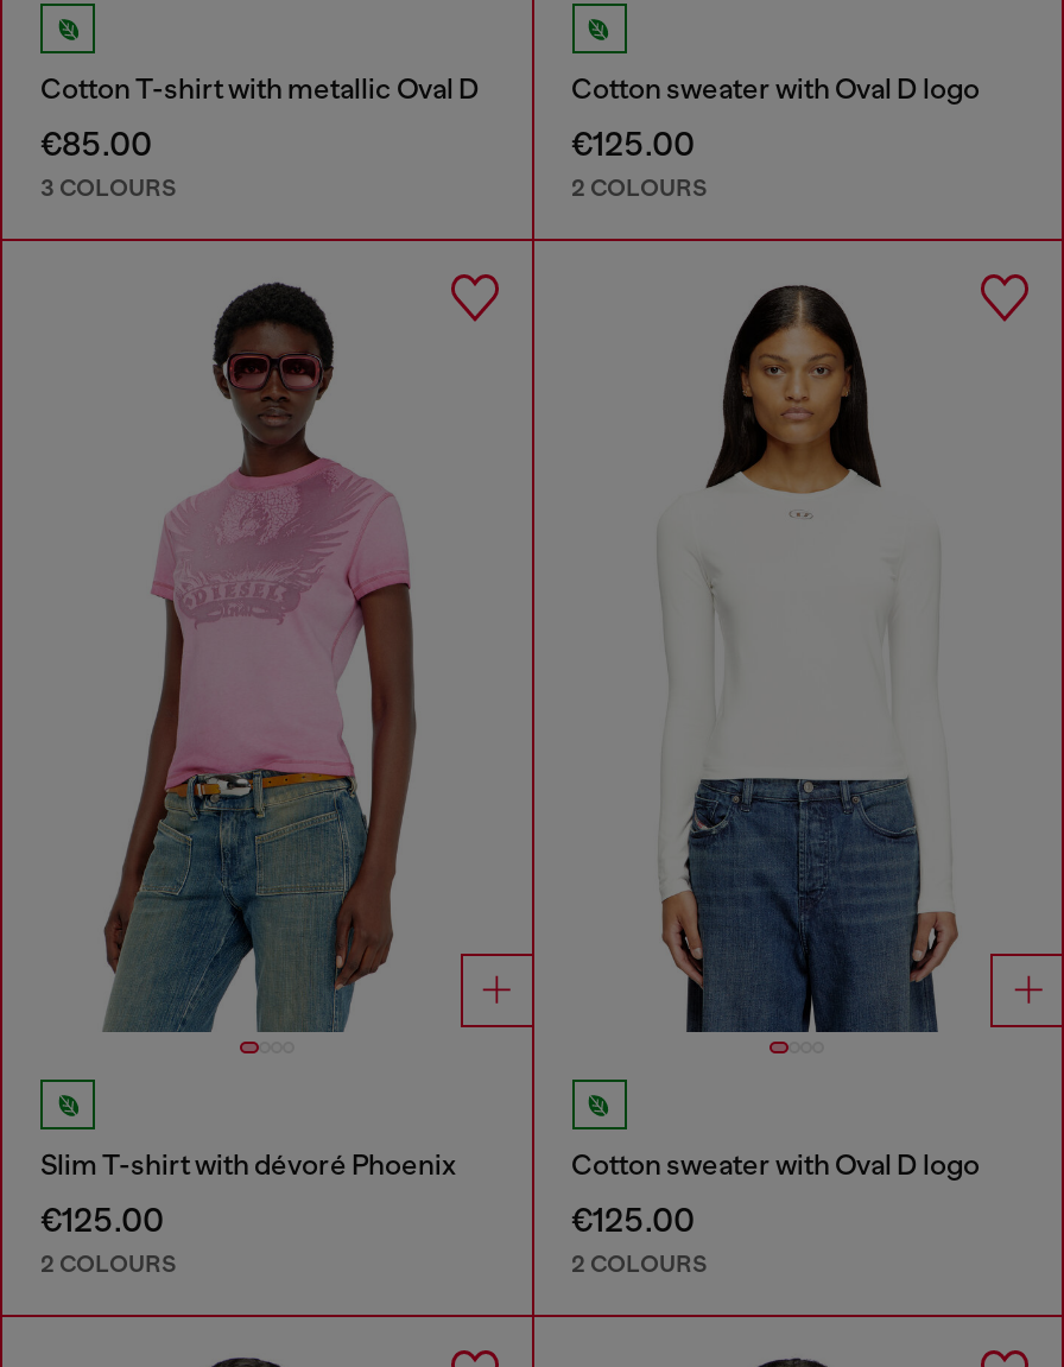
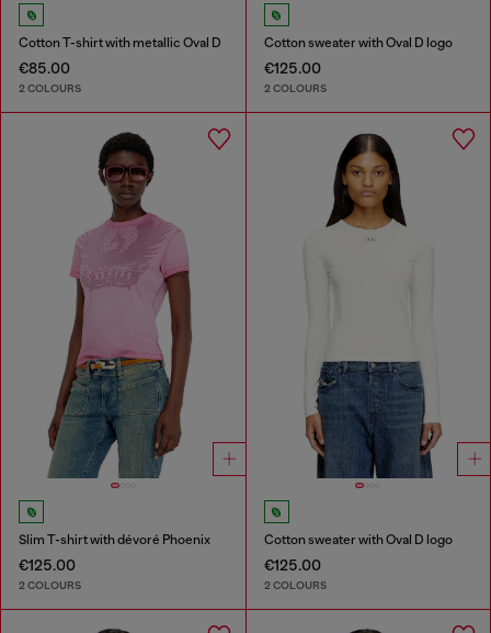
- 3 COLOURS
+ 2 COLOURS
